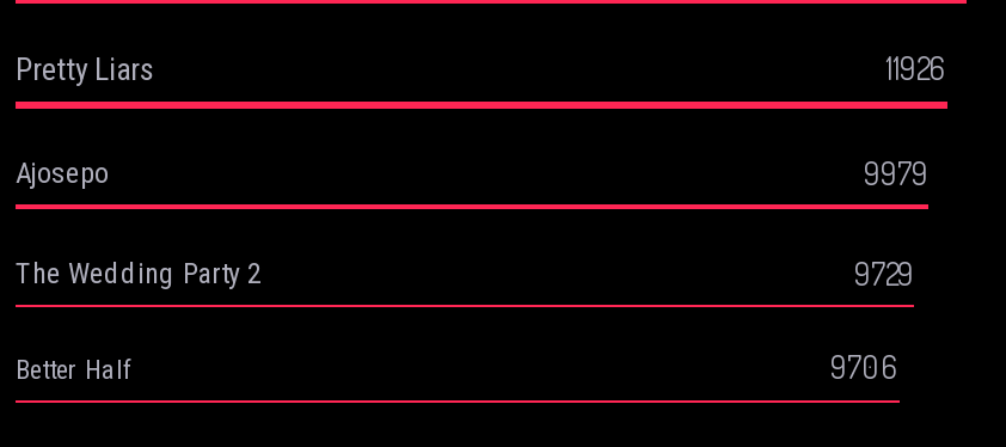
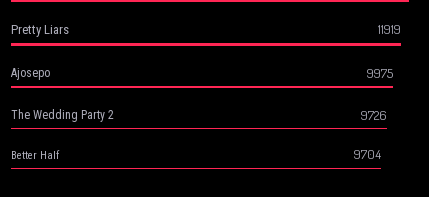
- 11926
+ 11919

- 9979
+ 9975

- 9729
+ 9726

- 9706
+ 9704
